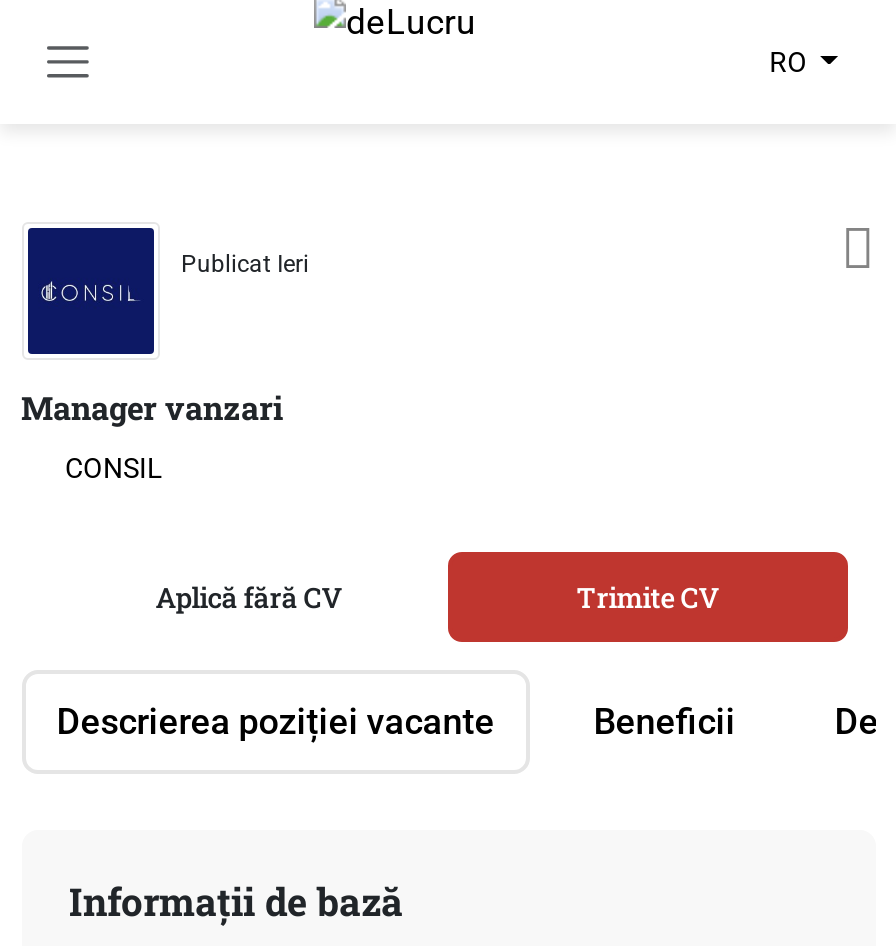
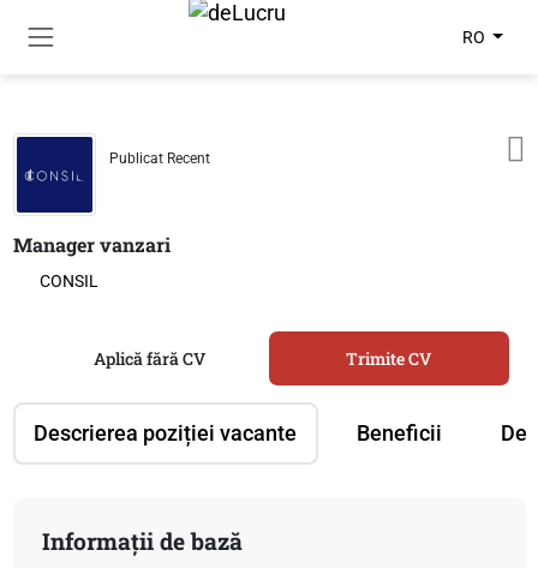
- Publicat Ieri
+ Publicat Recent
